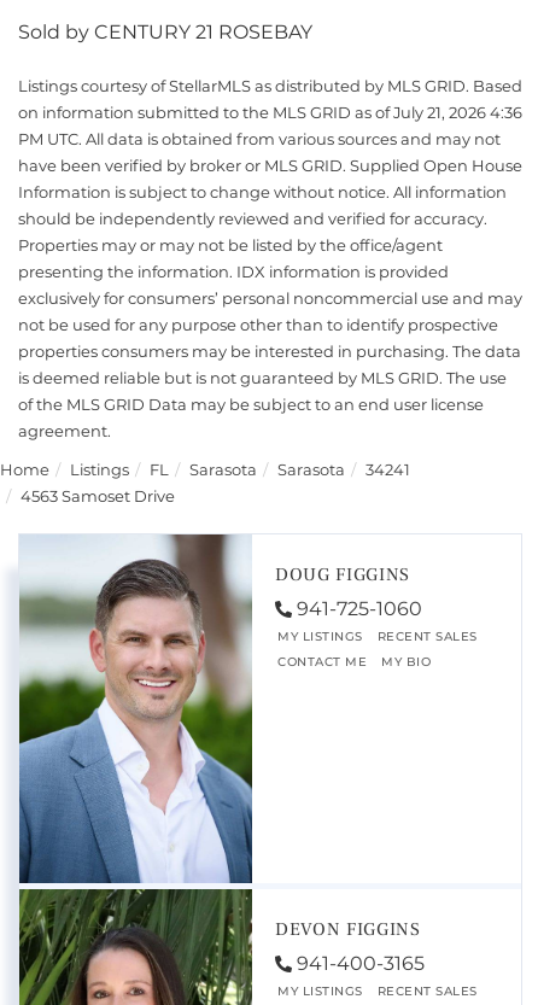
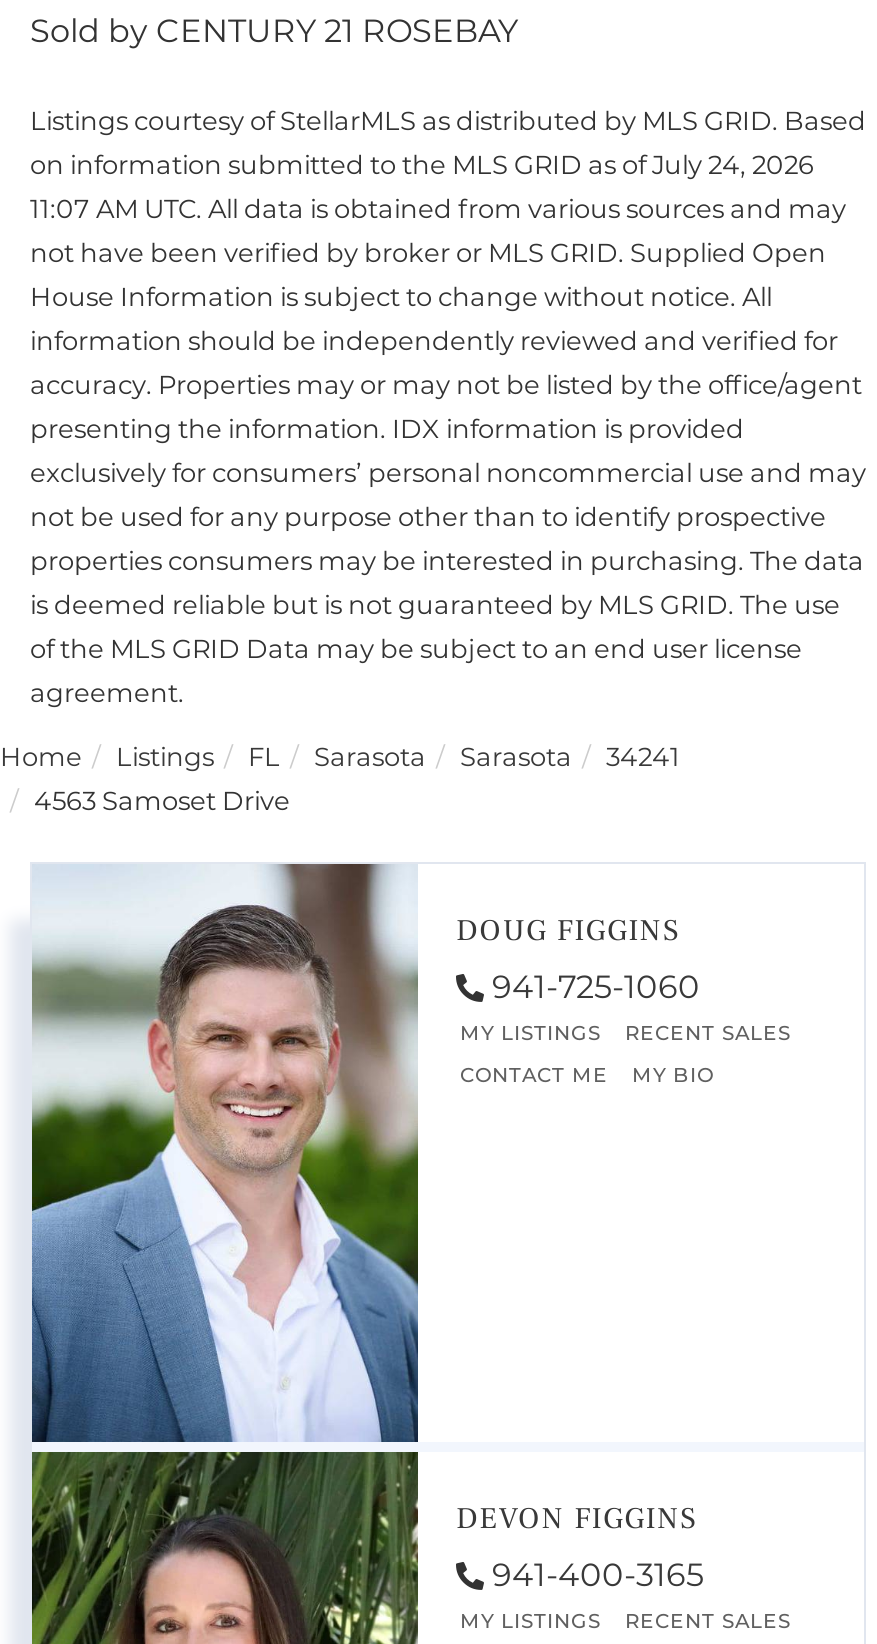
- on information submitted to the MLS GRID as of July 21, 2026 4:36
- PM UTC. All data is obtained from various sources and may not
- have been verified by broker or MLS GRID. Supplied Open House
- Information is subject to change without notice. All information
- should be independently reviewed and verified for accuracy.
- Properties may or may not be listed by the office/agent
+ on information submitted to the MLS GRID as of July 24, 2026
+ 11:07 AM UTC. All data is obtained from various sources and may
+ not have been verified by broker or MLS GRID. Supplied Open
+ House Information is subject to change without notice. All
+ information should be independently reviewed and verified for
+ accuracy. Properties may or may not be listed by the office/agent
